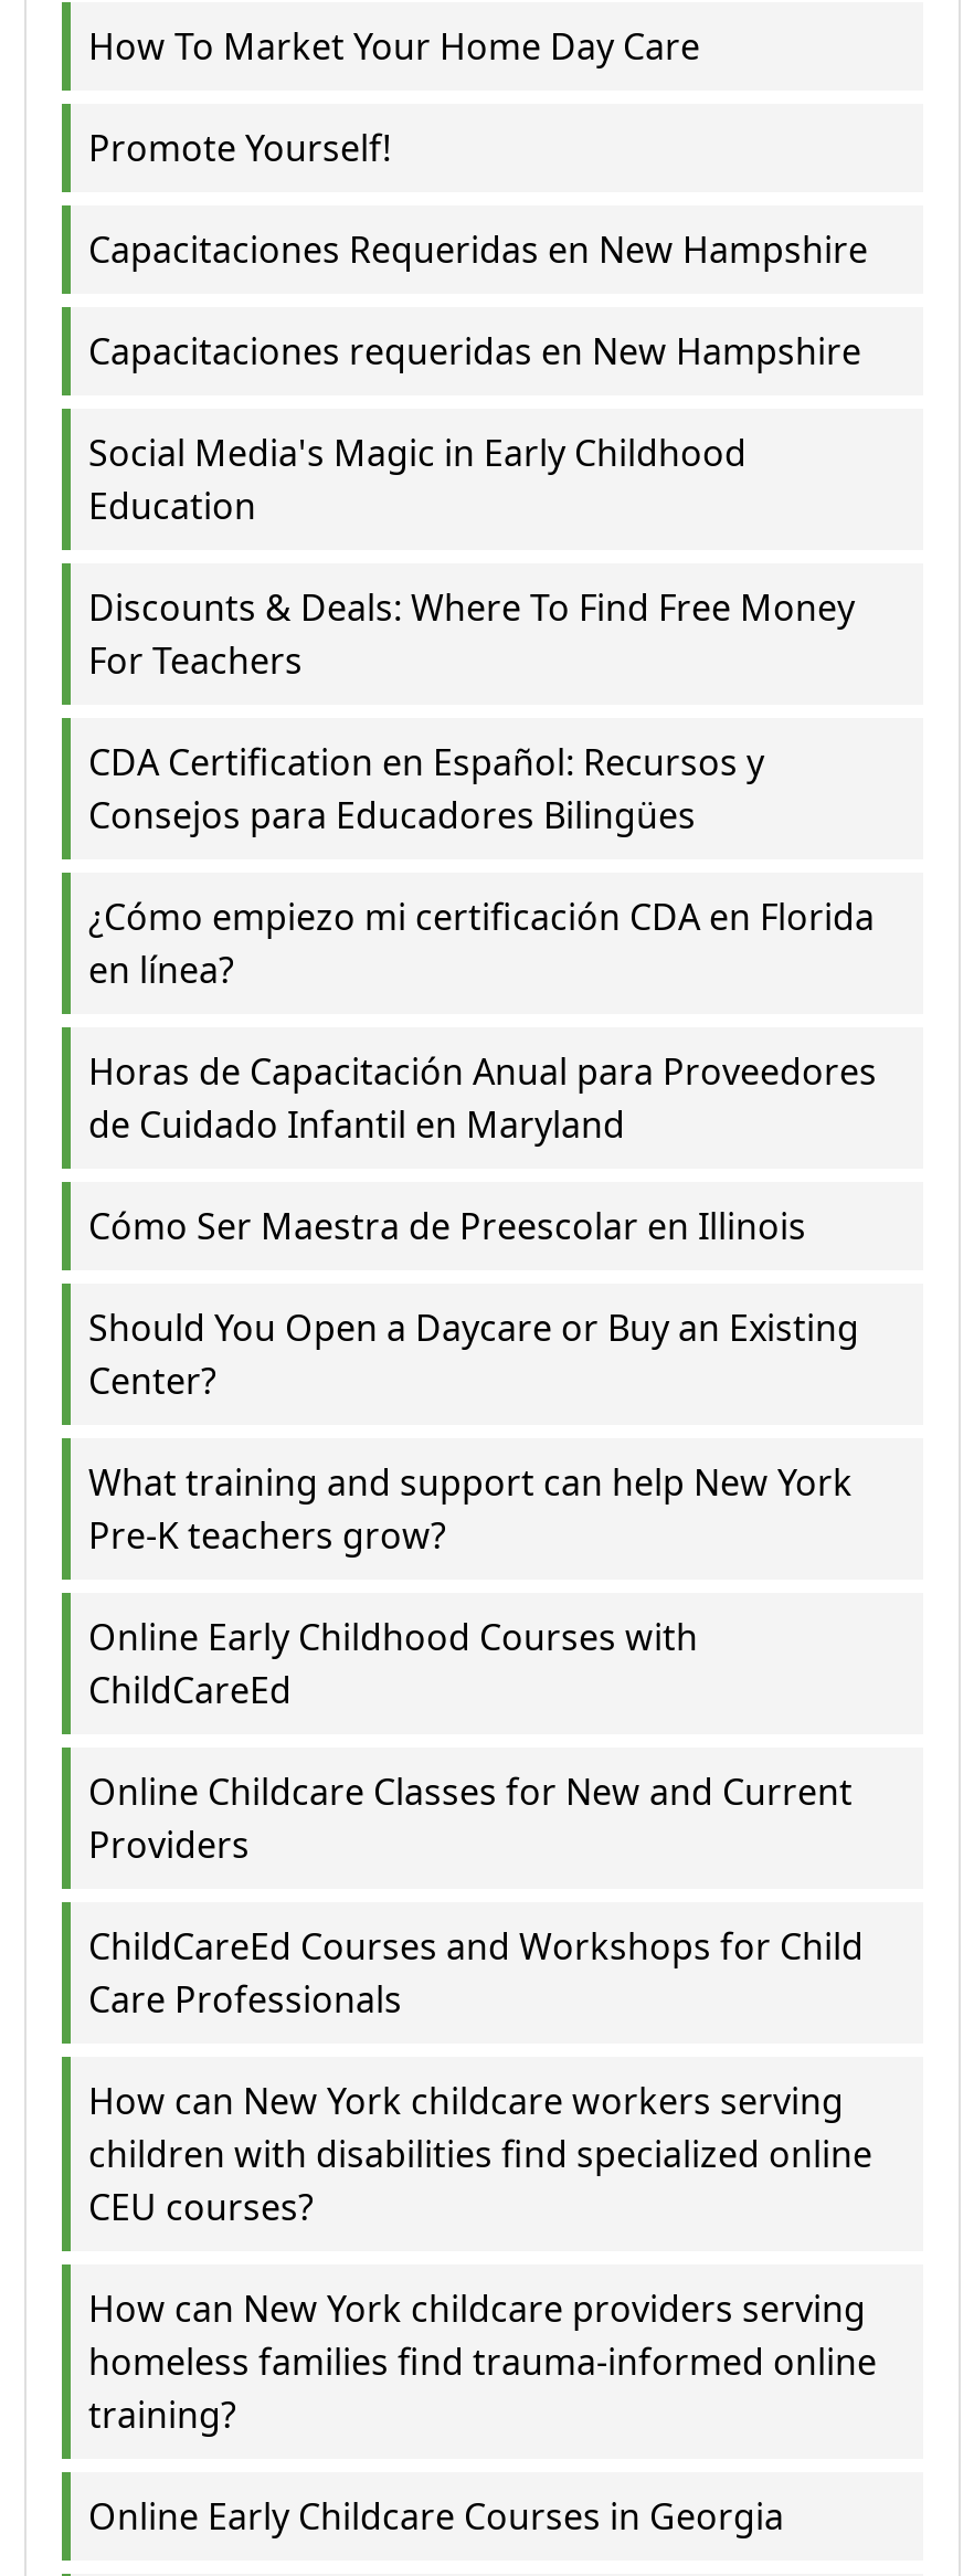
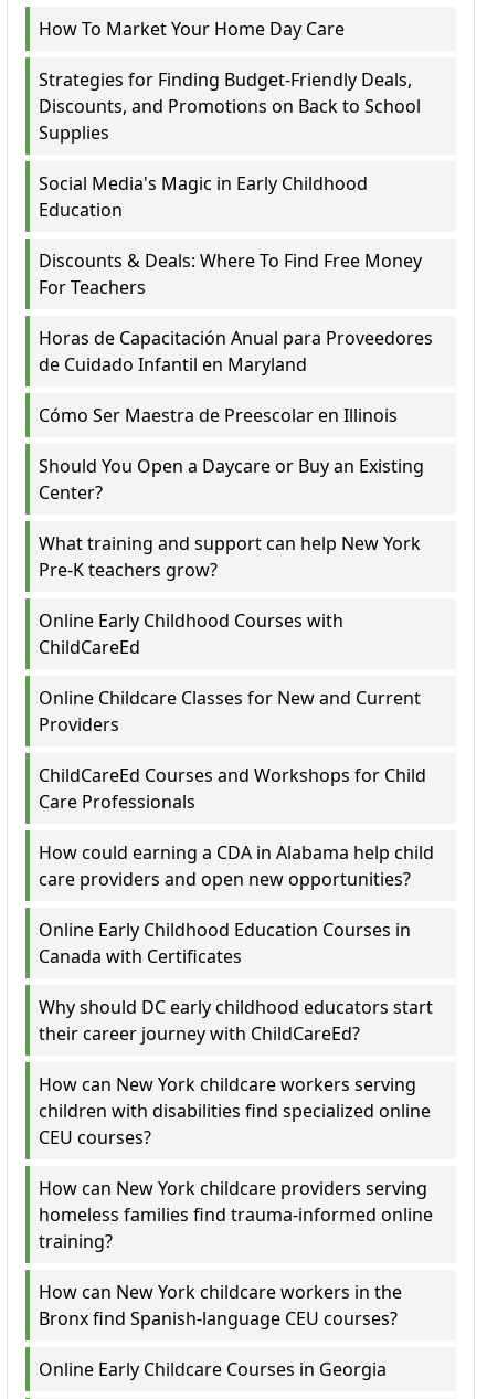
- Promote Yourself!
- Capacitaciones Requeridas en New Hampshire
- Capacitaciones requeridas en New Hampshire
+ Strategies for Finding Budget-Friendly Deals,
+ Discounts, and Promotions on Back to School
+ Supplies

moved up: Social Media's Magic in Early Childhood | Education | Discounts & Deals: Where To Find Free Money | For Teachers

- CDA Certification en Español: Recursos y
- Consejos para Educadores Bilingües
- ¿Cómo empiezo mi certificación CDA en Florida
- en línea?

moved up: Horas de Capacitación Anual para Proveedores | de Cuidado Infantil en Maryland | Cómo Ser Maestra de Preescolar en Illinois | ... | ChildCareEd Courses and Workshops for Child | Care Professionals

+ How could earning a CDA in Alabama help child
+ care providers and open new opportunities?
+ Online Early Childhood Education Courses in
+ Canada with Certificates
+ Why should DC early childhood educators start
+ their career journey with ChildCareEd?

+ How can New York childcare workers in the
+ Bronx find Spanish-language CEU courses?
